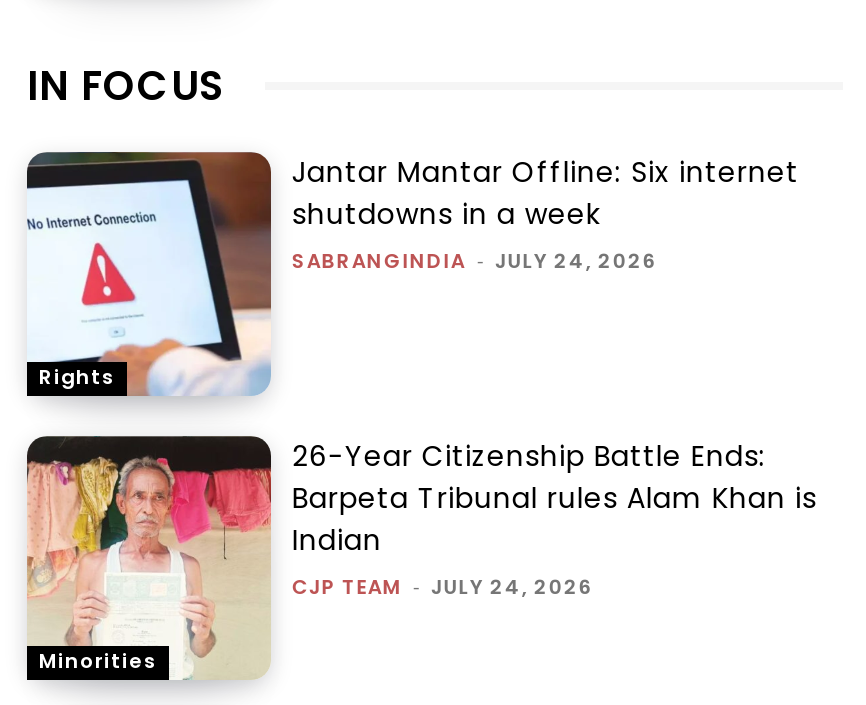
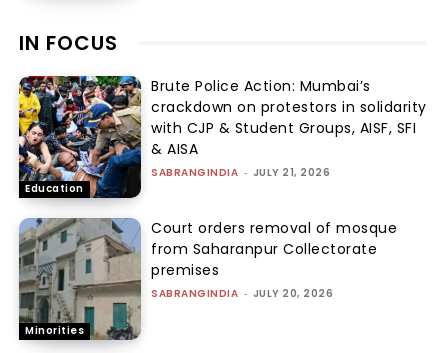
- [image]
- Rights
+ [image]
+ Education

- Jantar Mantar Offline: Six internet
- shutdowns in a week
- SABRANGINDIA - JULY 24, 2026
+ Brute Police Action: Mumbai’s
+ crackdown on protestors in solidarity
+ with CJP & Student Groups, AISF, SFI
+ & AISA
+ SABRANGINDIA - JULY 21, 2026

- [image]
- 26-Year Citizenship Battle Ends:
- Barpeta Tribunal rules Alam Khan is
- Indian
- CJP TEAM - JULY 24, 2026
+ [image]
+ Court orders removal of mosque
+ from Saharanpur Collectorate
+ premises
+ SABRANGINDIA - JULY 20, 2026
